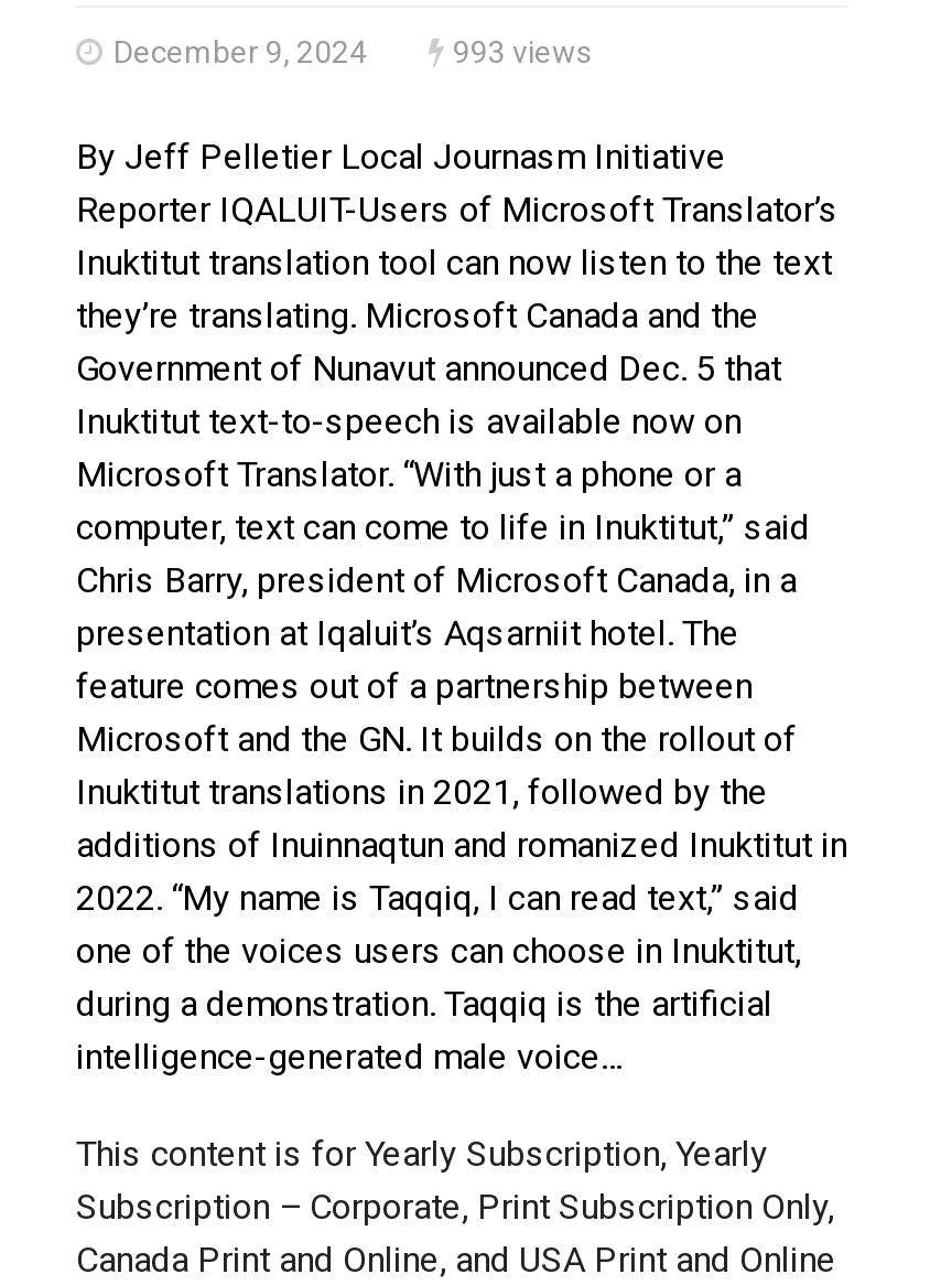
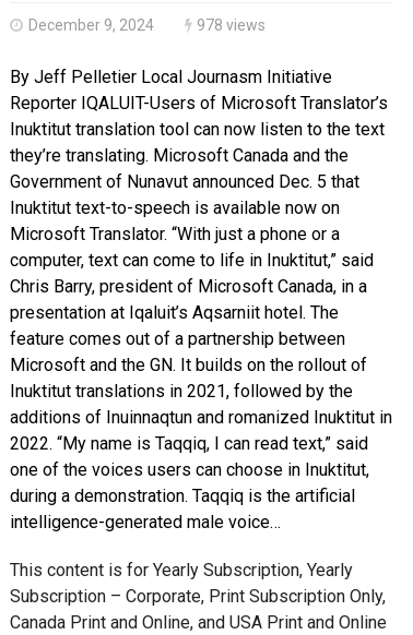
- 993 views
+ 978 views
